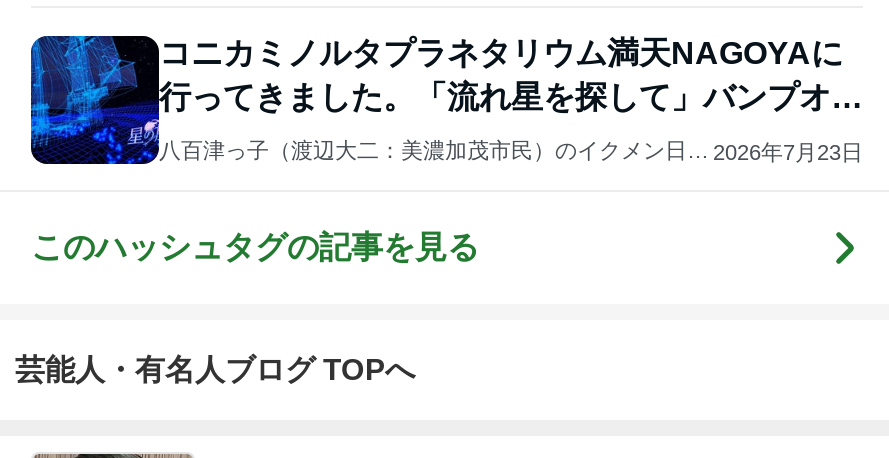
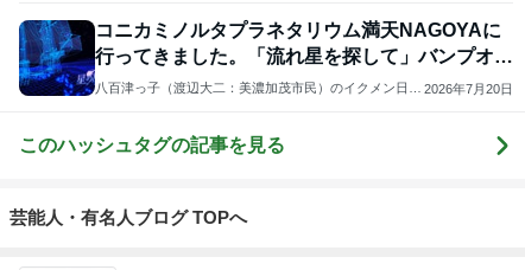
- 2026年7月23日
+ 2026年7月20日
